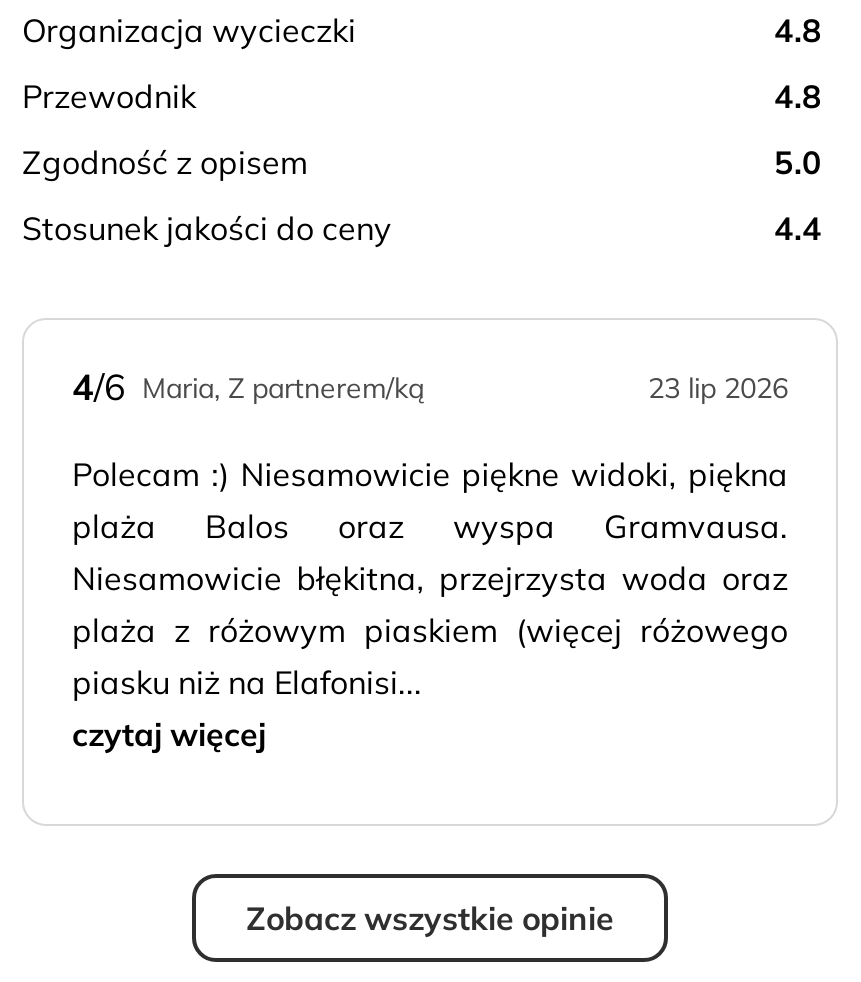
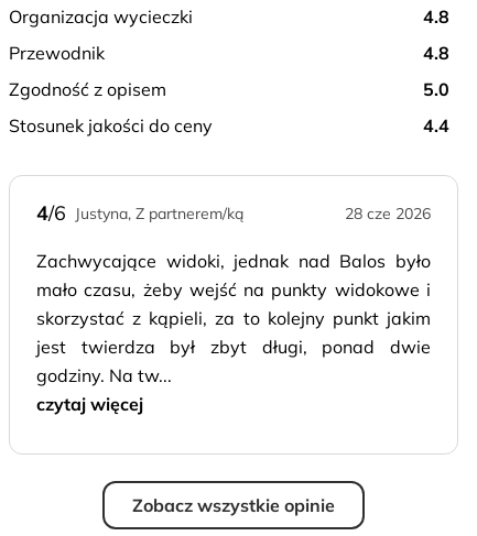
- 4/6 Maria, Z partnerem/ką
- 23 lip 2026
+ 4/6 Justyna, Z partnerem/ką
+ 28 cze 2026

- Polecam :) Niesamowicie piękne widoki, piękna
- plaża Balos oraz wyspa Gramvausa.
- Niesamowicie błękitna, przejrzysta woda oraz
- plaża z różowym piaskiem (więcej różowego
- piasku niż na Elafonisi...
+ Zachwycające widoki, jednak nad Balos było
+ mało czasu, żeby wejść na punkty widokowe i
+ skorzystać z kąpieli, za to kolejny punkt jakim
+ jest twierdza był zbyt długi, ponad dwie
+ godziny. Na tw...
